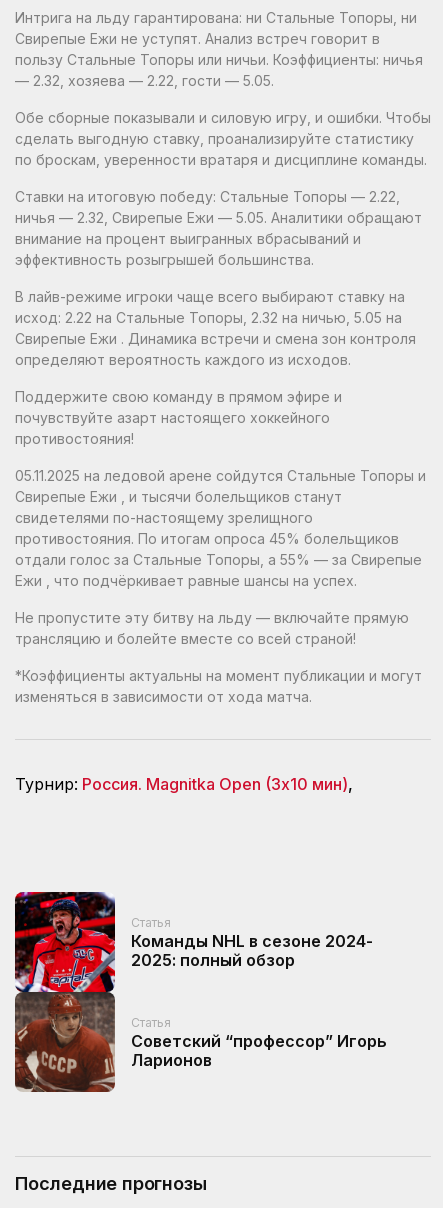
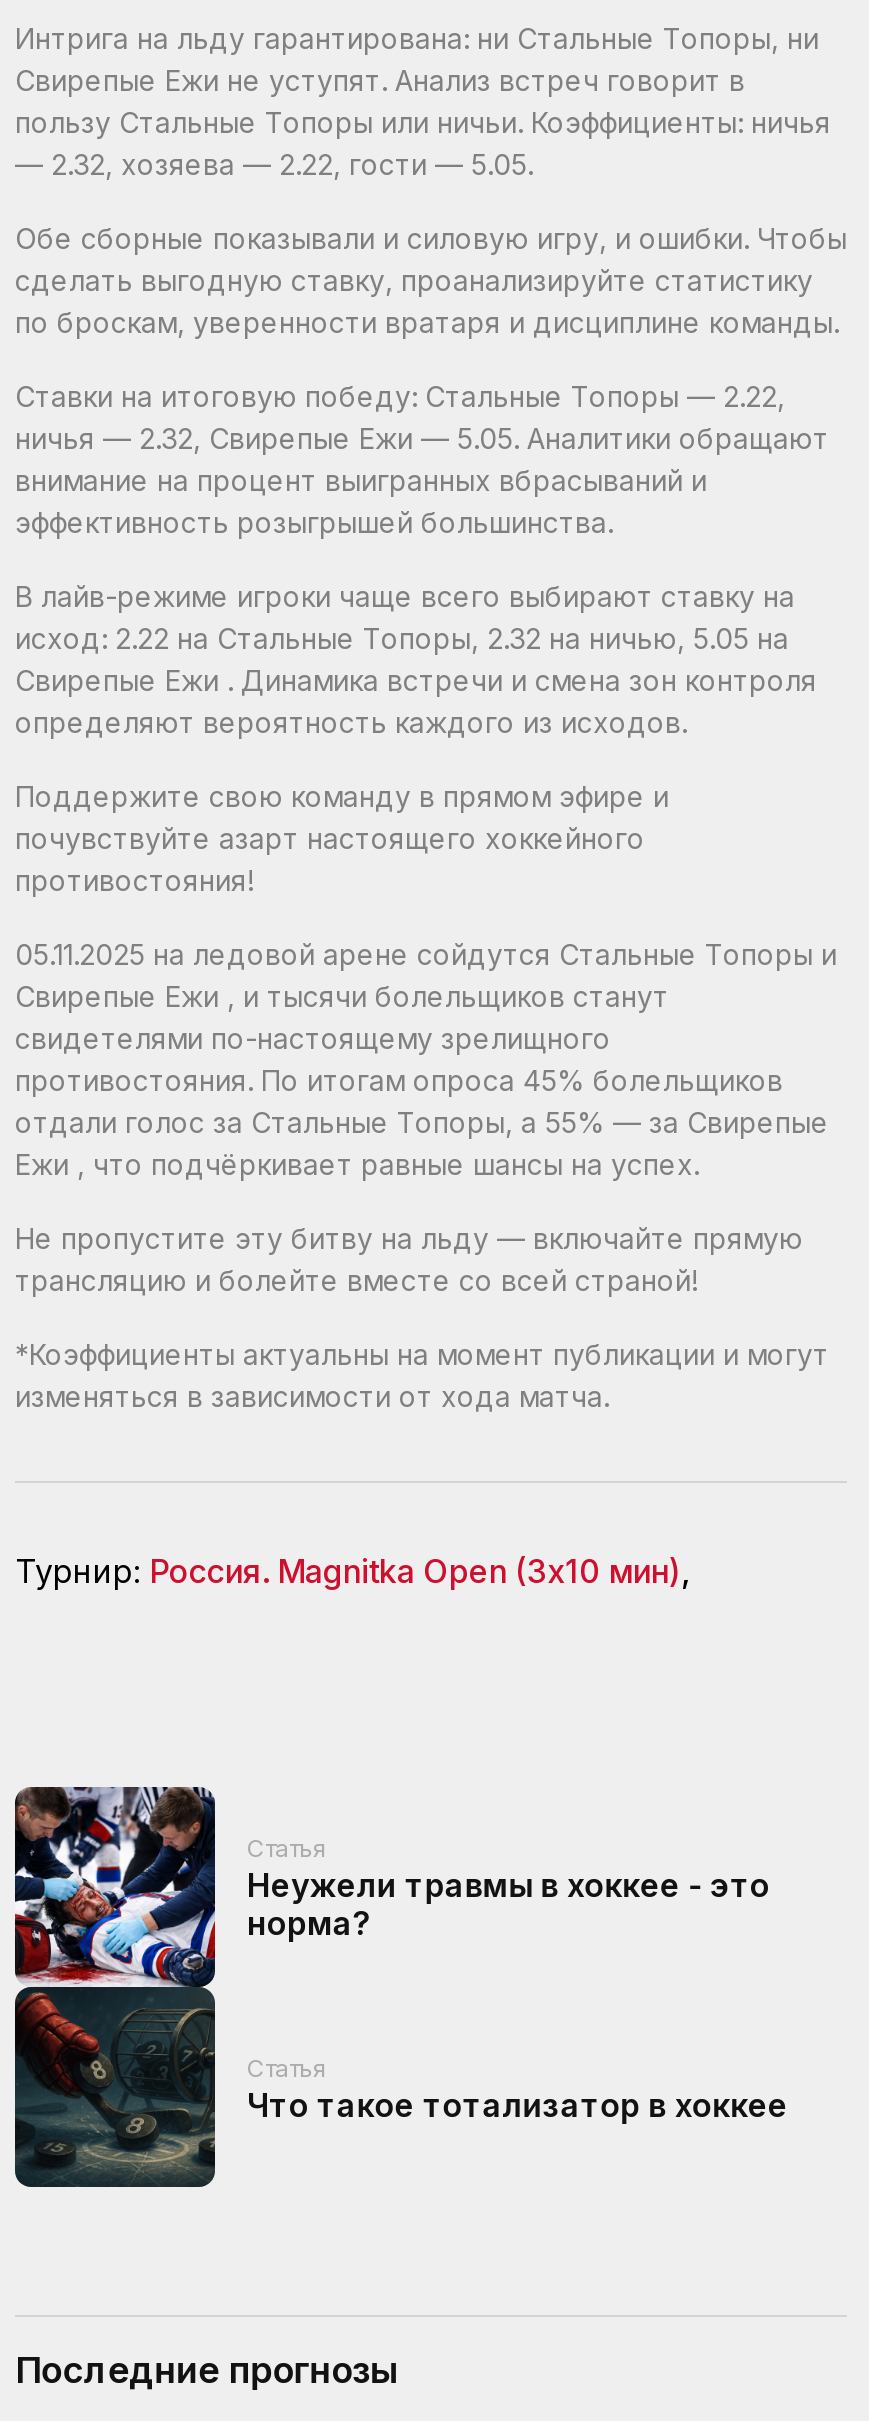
- [image]
- Команды NHL в сезоне 2024-
- 2025: полный обзор
+ [image]
+ Неужели травмы в хоккее - это
+ норма?

- Советский “профессор” Игорь
- Ларионов
+ Что такое тотализатор в хоккее
